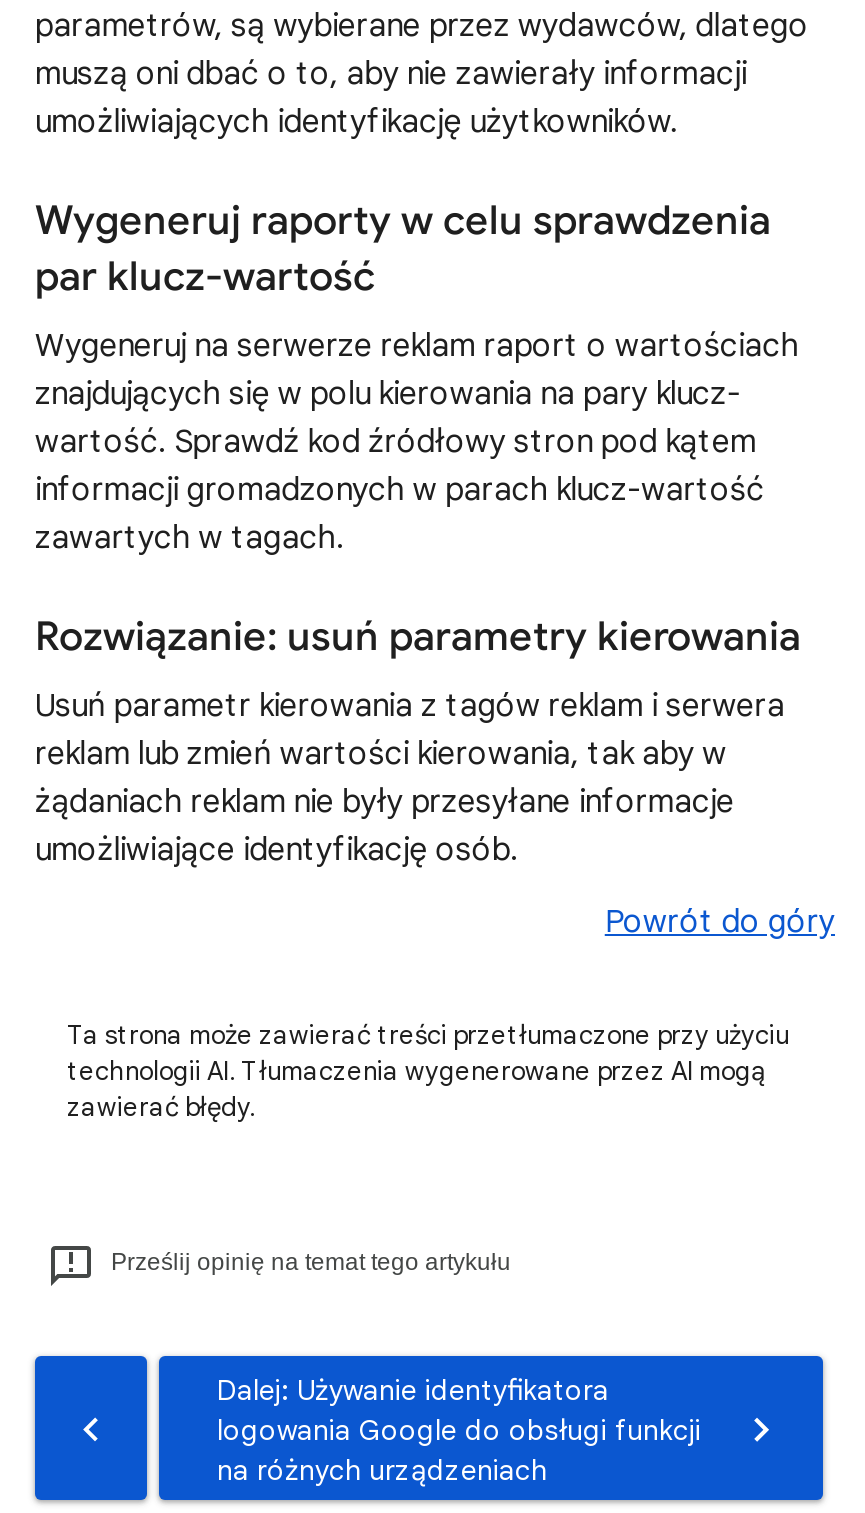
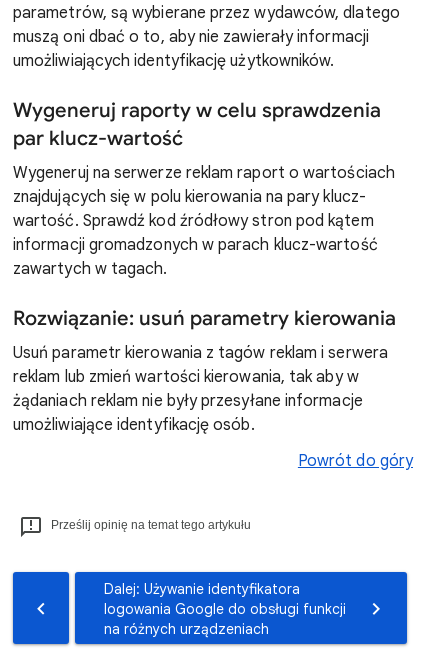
- Ta strona może zawierać treści przetłumaczone przy użyciu
- technologii AI. Tłumaczenia wygenerowane przez AI mogą
- zawierać błędy.
